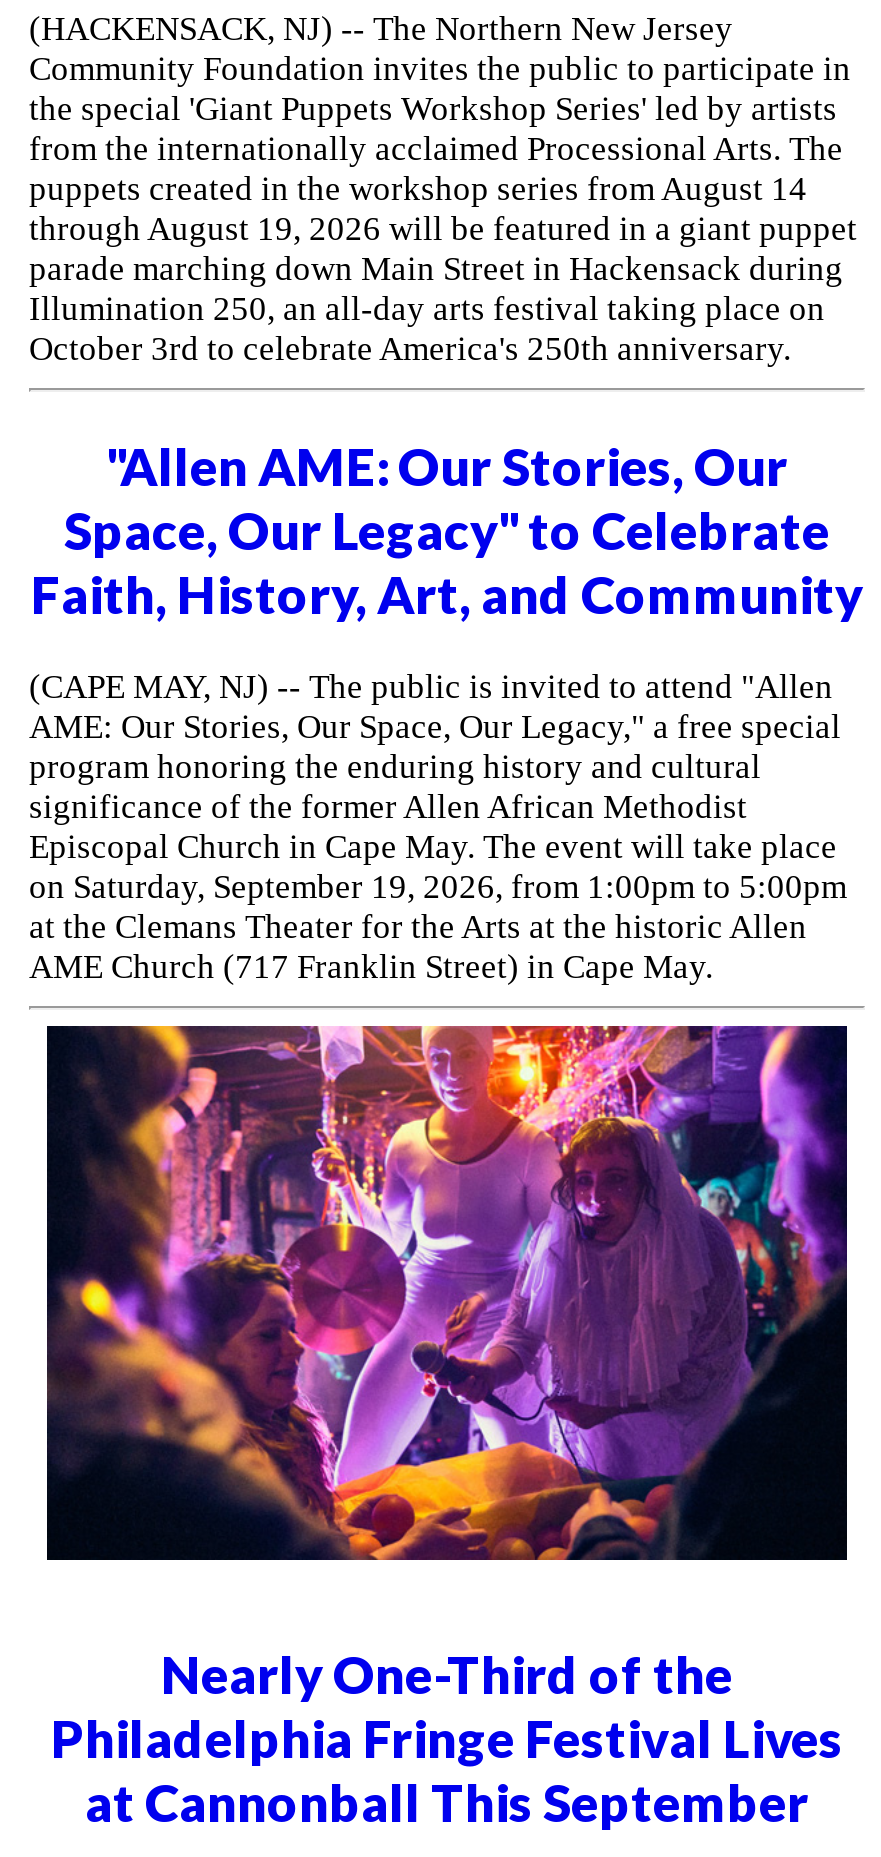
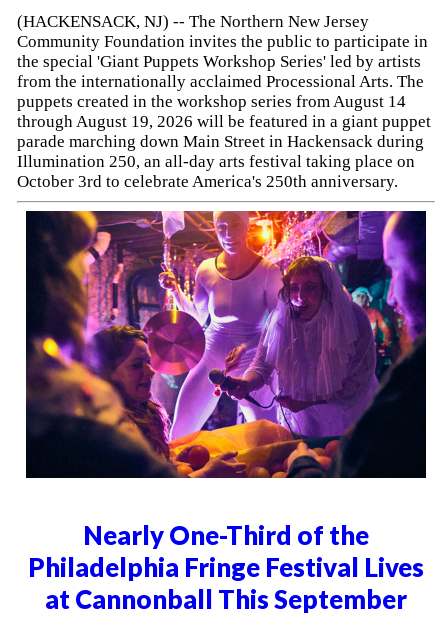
- "Allen AME: Our Stories, Our
- Space, Our Legacy" to Celebrate
- Faith, History, Art, and Community
- (CAPE MAY, NJ) -- The public is invited to attend "Allen
- AME: Our Stories, Our Space, Our Legacy," a free special
- program honoring the enduring history and cultural
- significance of the former Allen African Methodist
- Episcopal Church in Cape May. The event will take place
- on Saturday, September 19, 2026, from 1:00pm to 5:00pm
- at the Clemans Theater for the Arts at the historic Allen
- AME Church (717 Franklin Street) in Cape May.
